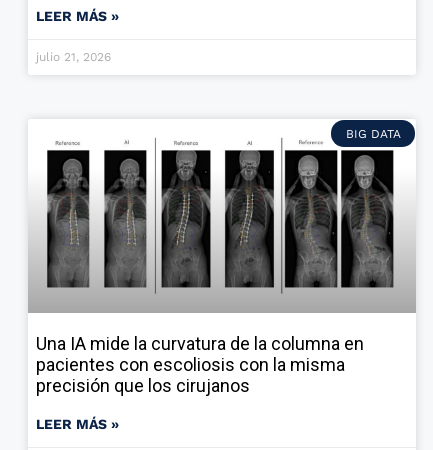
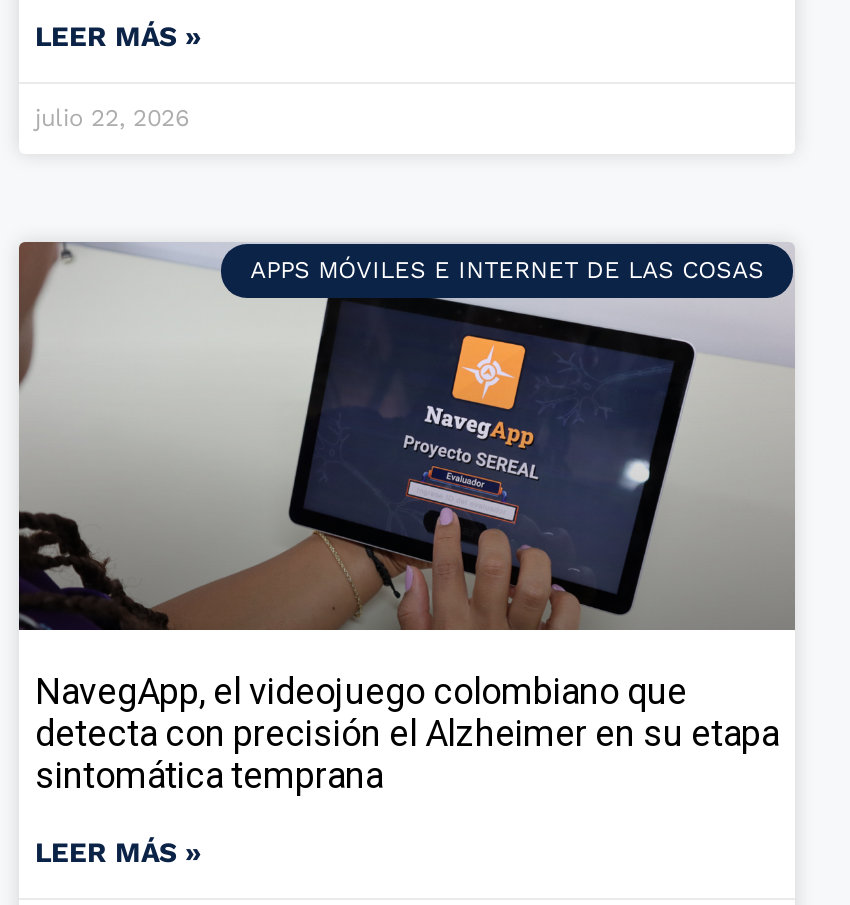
- julio 21, 2026
+ julio 22, 2026

- [image]
- BIG DATA
+ [image]
+ APPS MÓVILES E INTERNET DE LAS COSAS

- Una IA mide la curvatura de la columna en
- pacientes con escoliosis con la misma
- precisión que los cirujanos
+ NavegApp, el videojuego colombiano que
+ detecta con precisión el Alzheimer en su etapa
+ sintomática temprana
